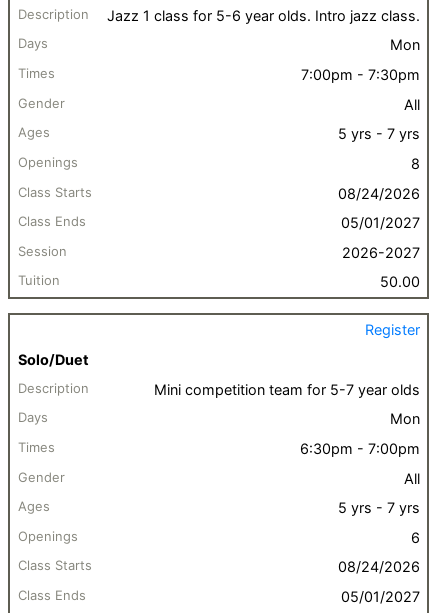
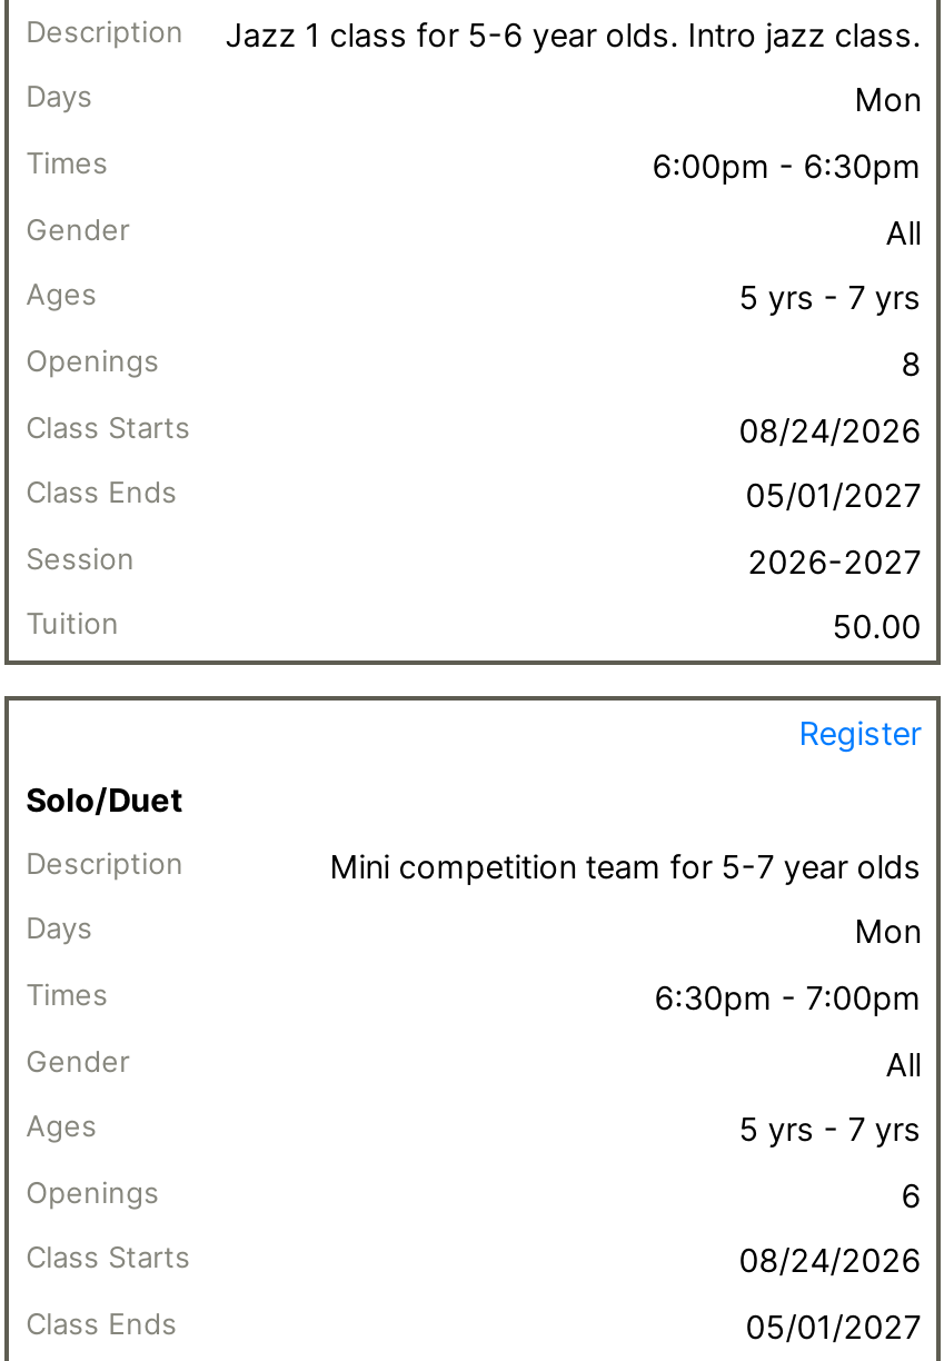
- 7:00pm - 7:30pm
+ 6:00pm - 6:30pm
